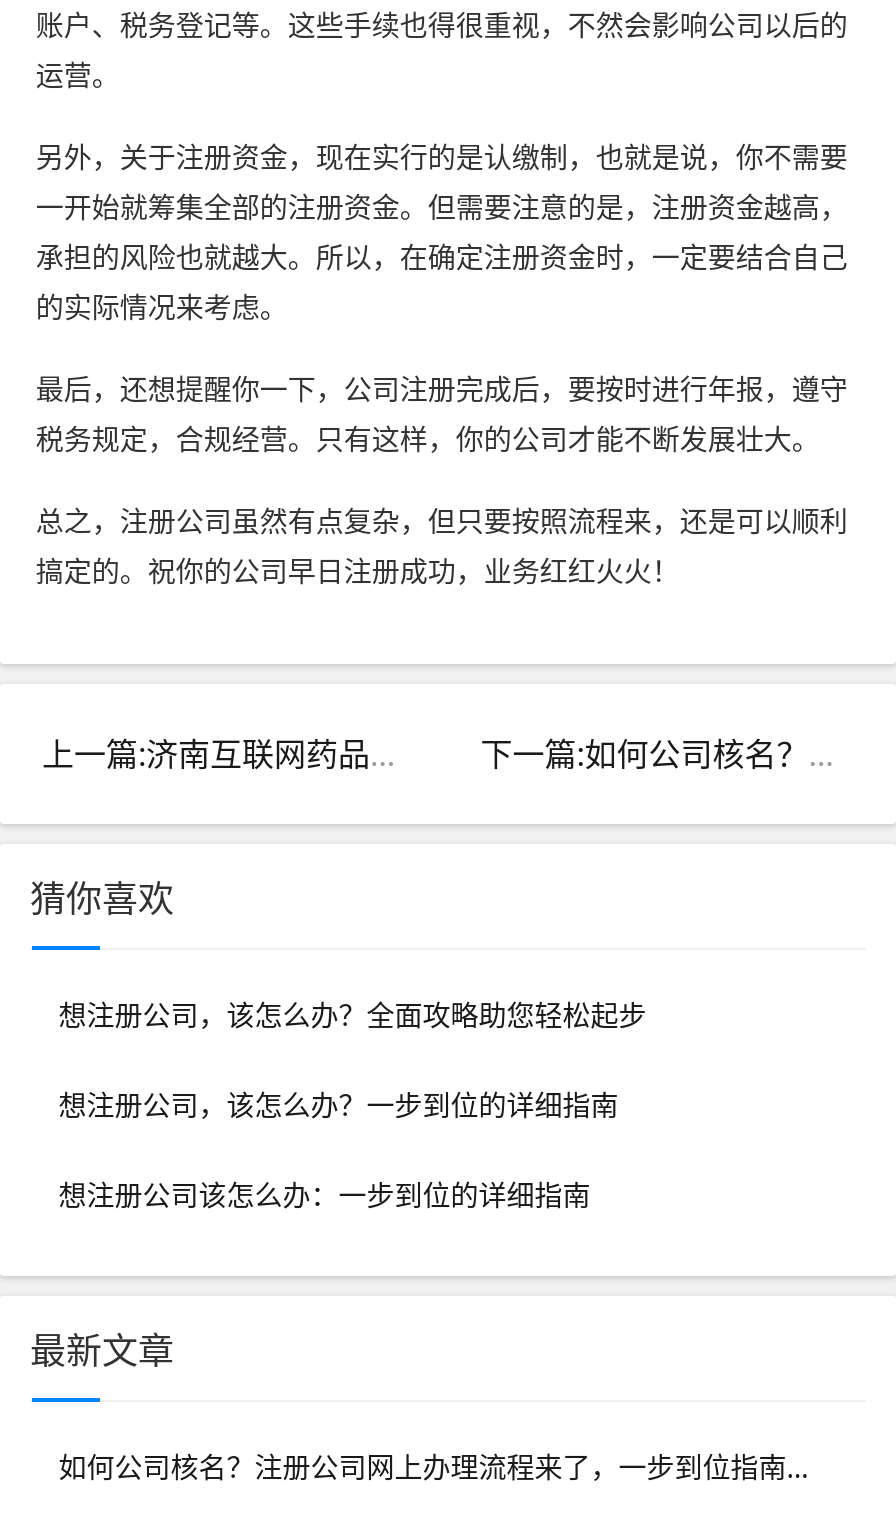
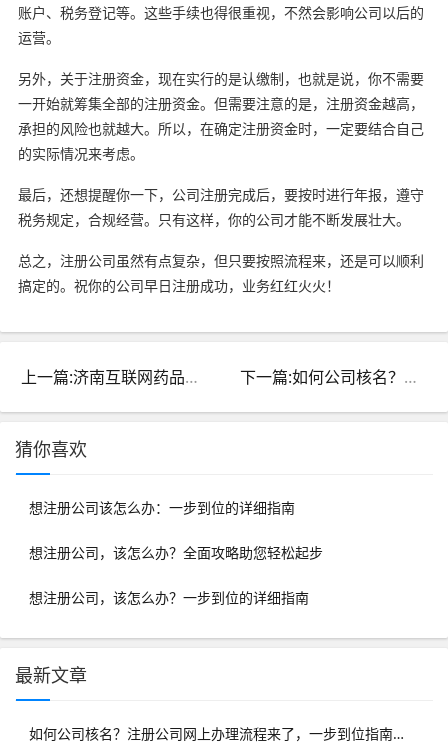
moved down: 想注册公司，该怎么办？全面攻略助您轻松起步 | 想注册公司，该怎么办？一步到位的详细指南

moved up: 想注册公司该怎么办：一步到位的详细指南
